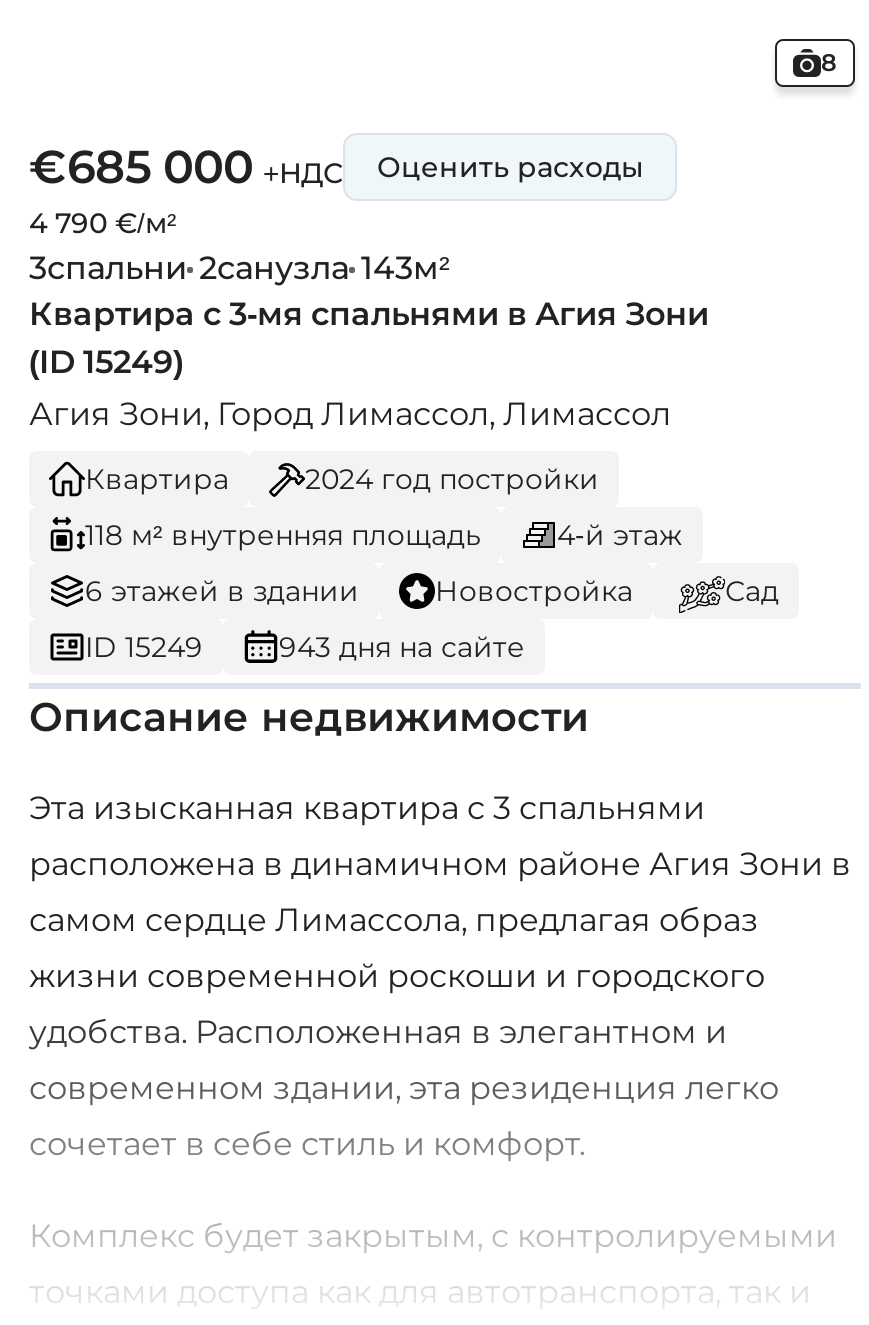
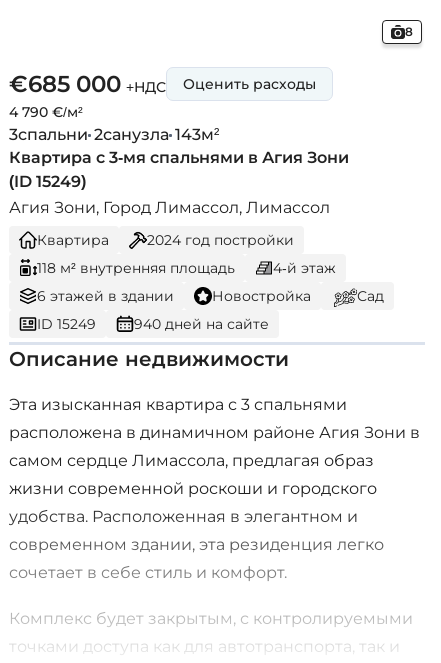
- 943 дня на сайте
+ 940 дней на сайте
